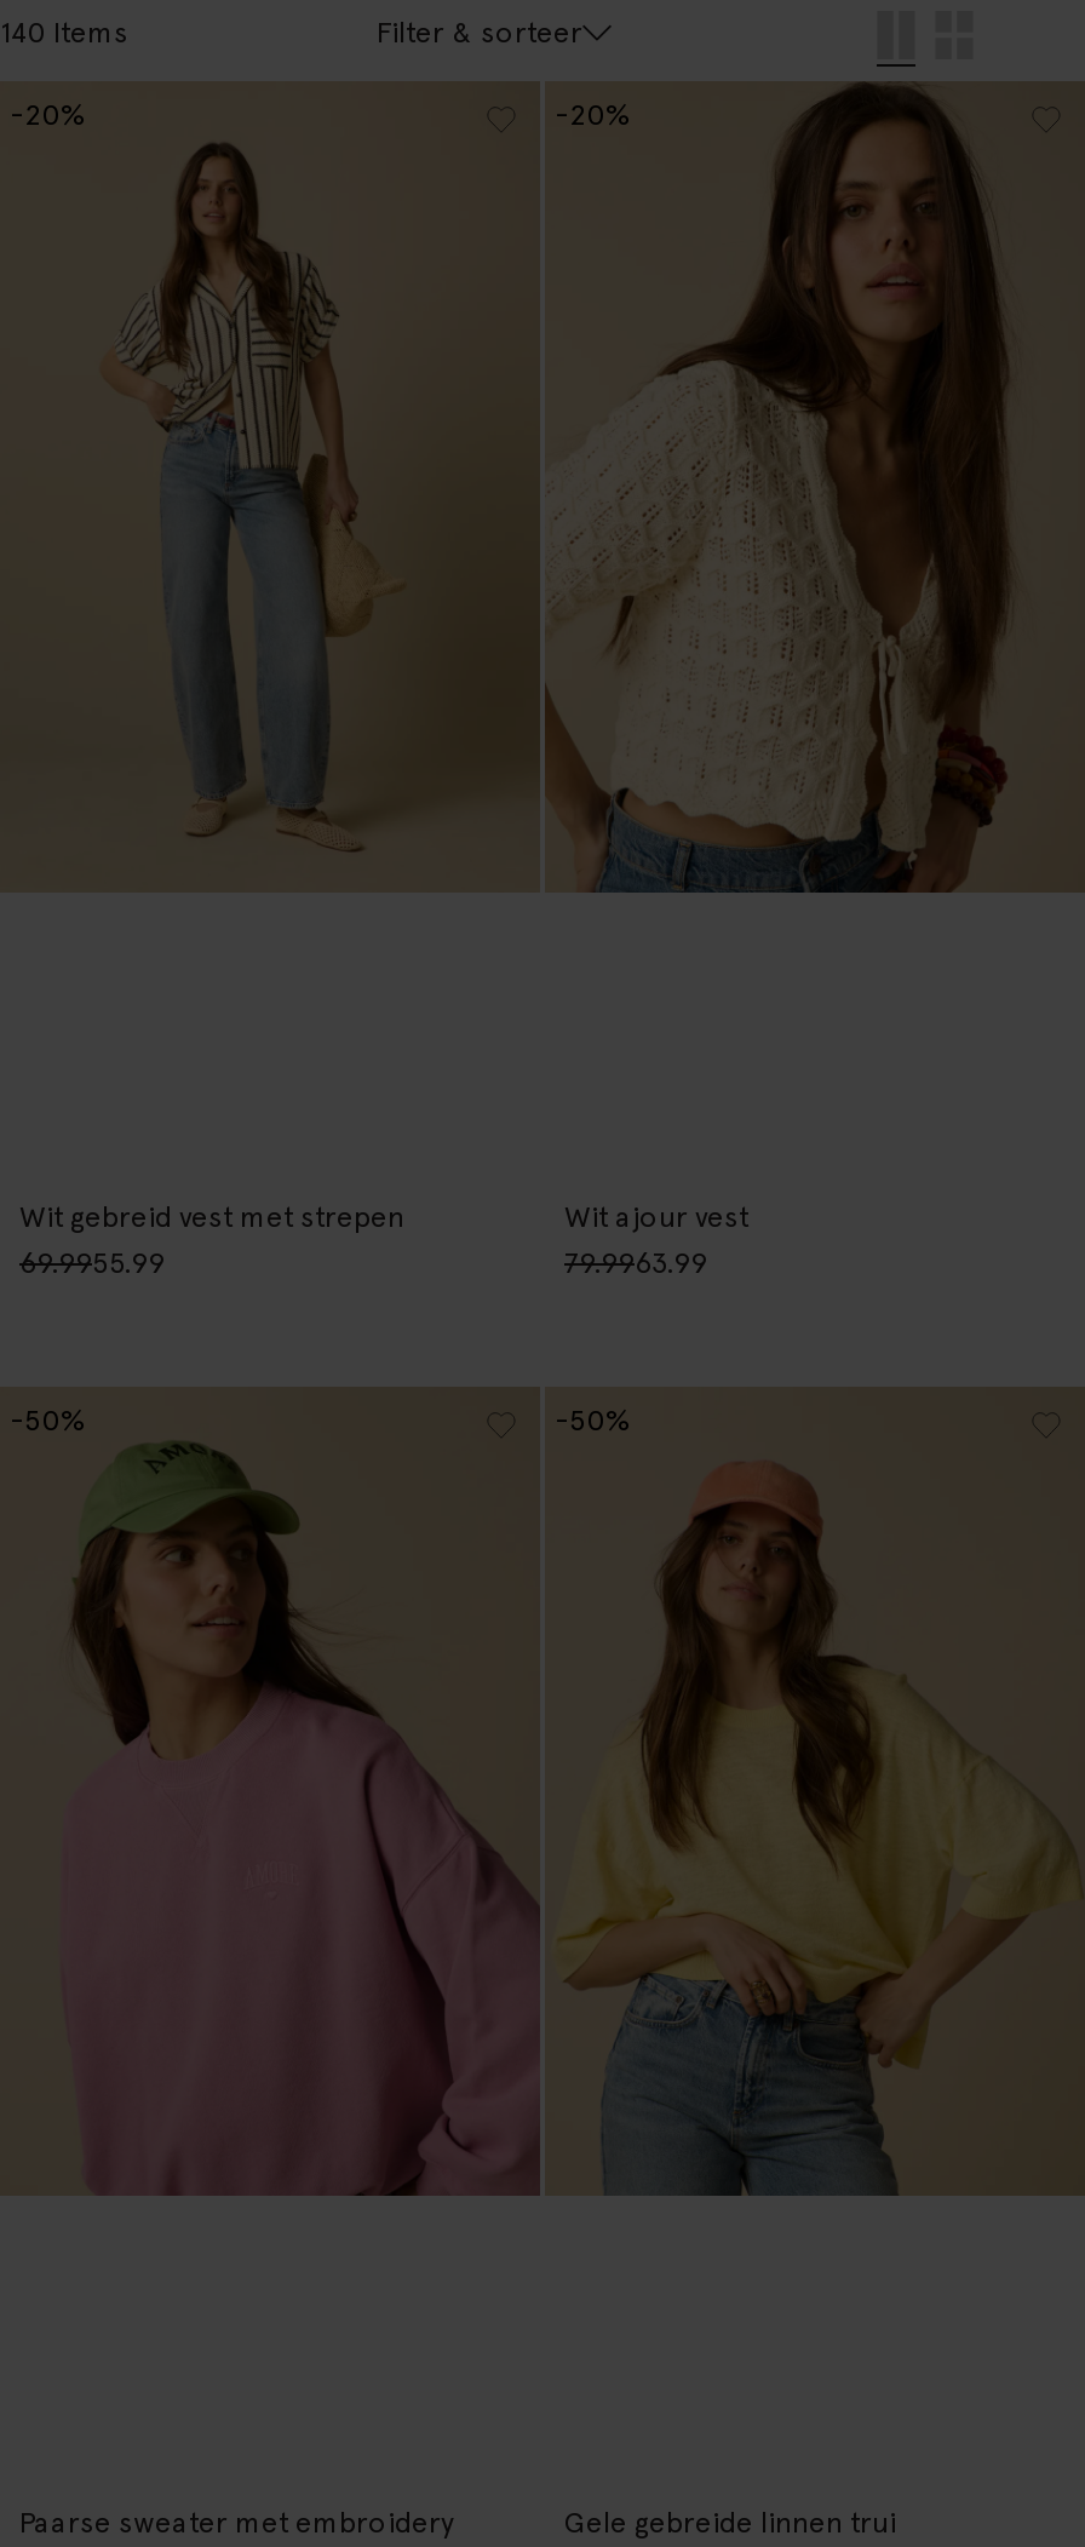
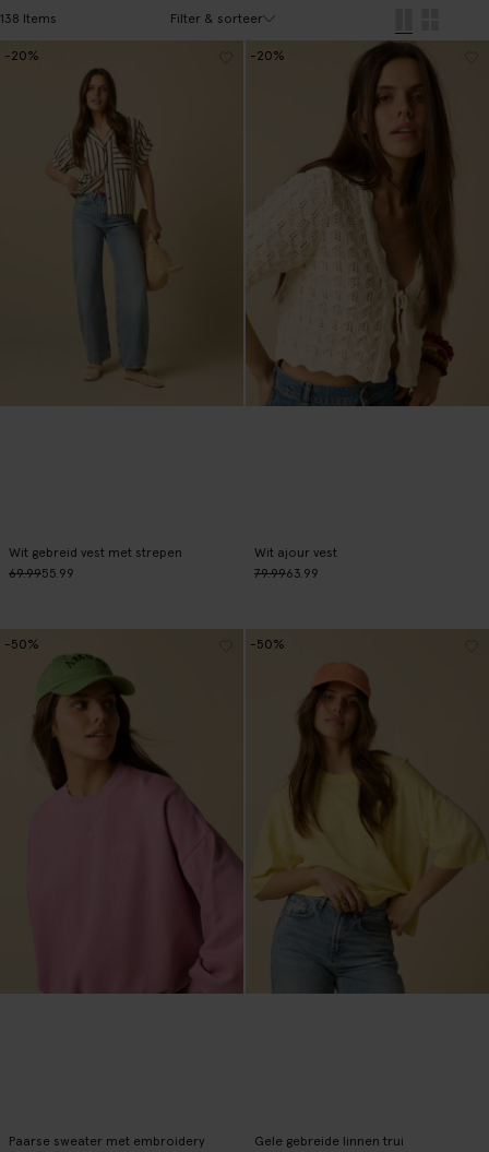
- 140 Items
+ 138 Items
